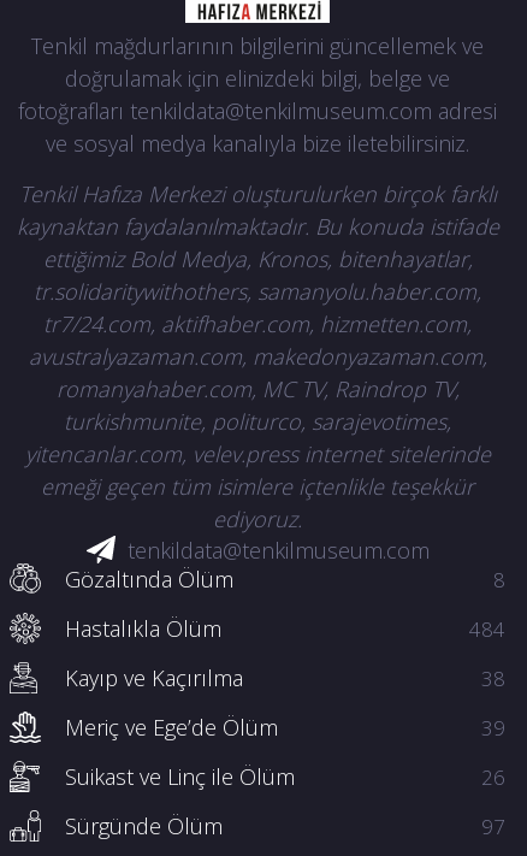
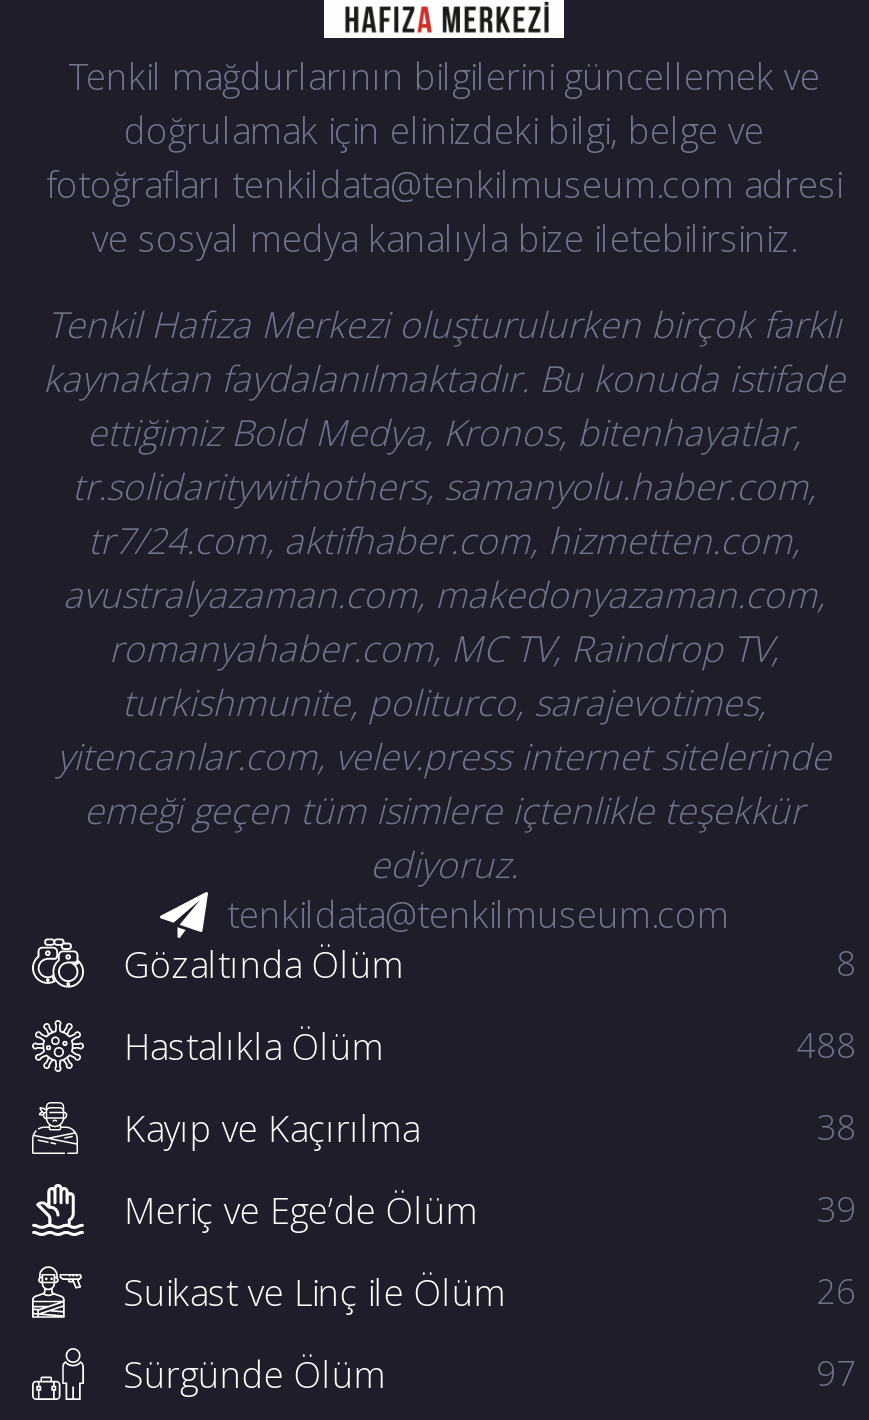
- 484
+ 488
